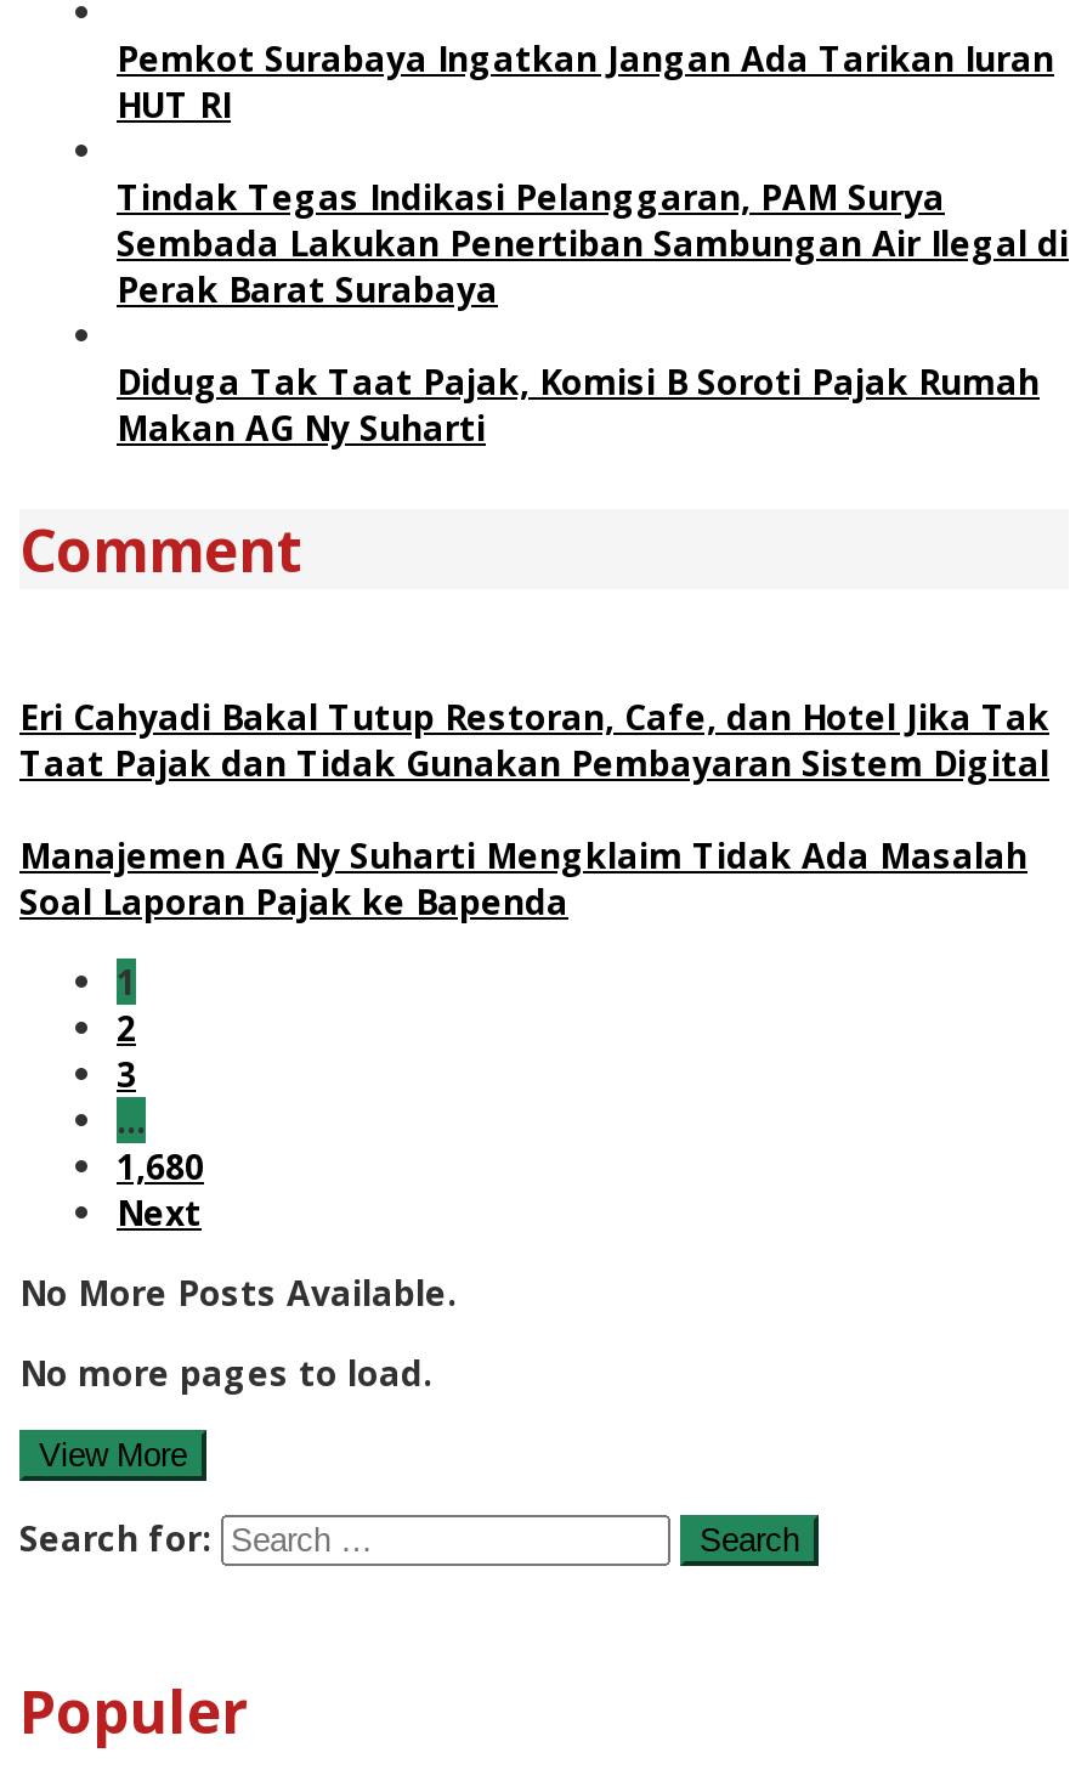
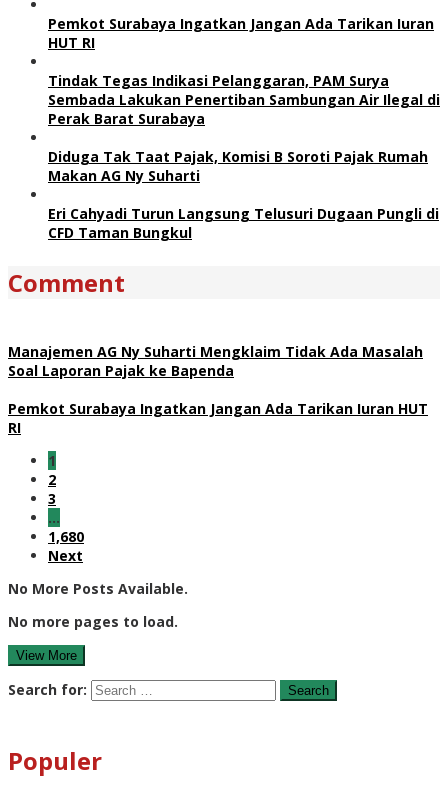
+ Eri Cahyadi Turun Langsung Telusuri Dugaan Pungli di
+ CFD Taman Bungkul

- Eri Cahyadi Bakal Tutup Restoran, Cafe, dan Hotel Jika Tak
- Taat Pajak dan Tidak Gunakan Pembayaran Sistem Digital

+ Pemkot Surabaya Ingatkan Jangan Ada Tarikan Iuran HUT
+ RI
